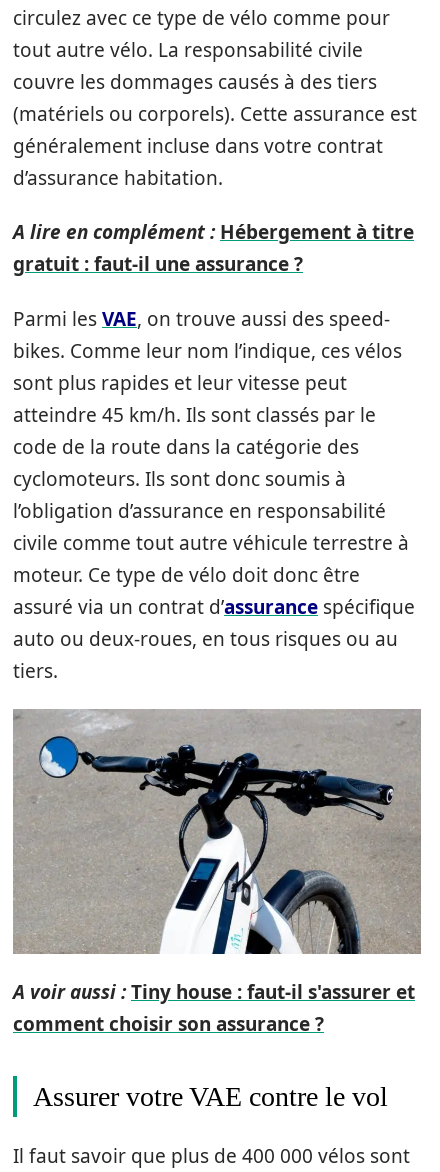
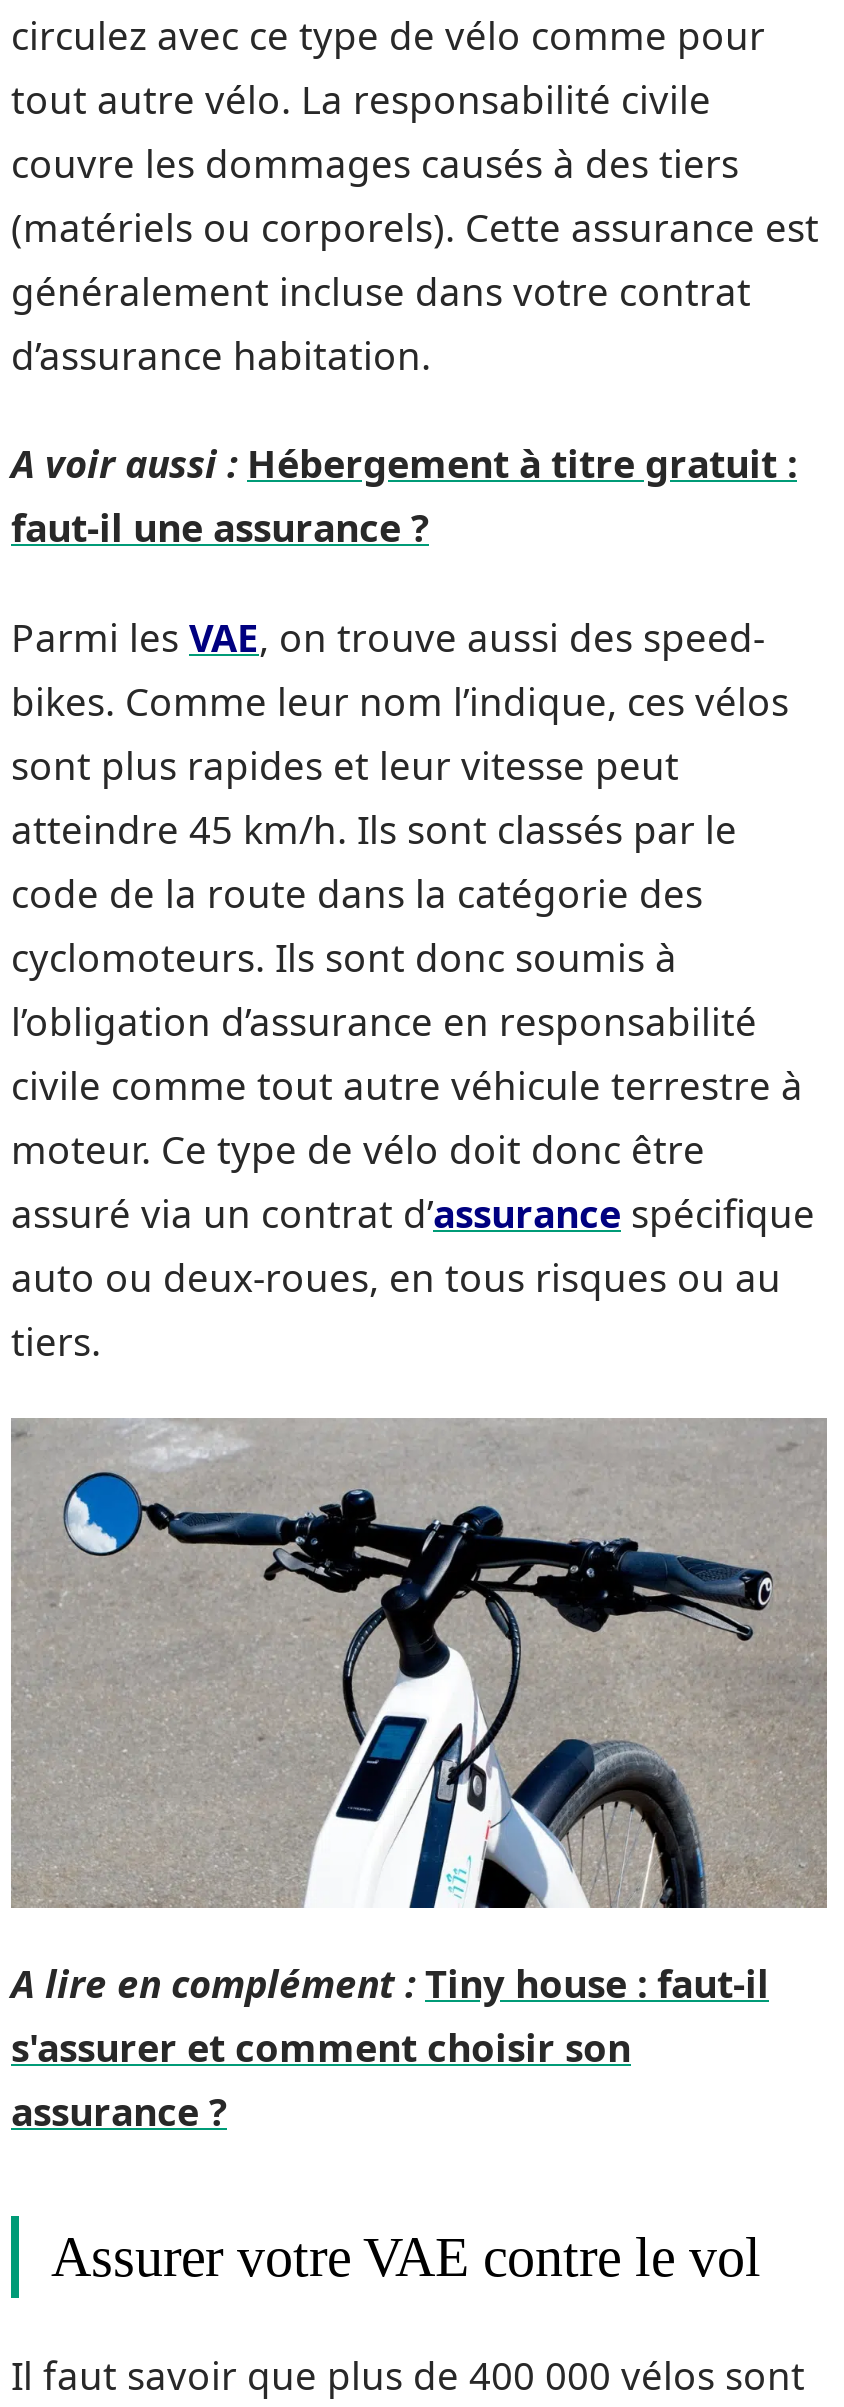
- A lire en complément : Hébergement à titre
- gratuit : faut-il une assurance ?
+ A voir aussi : Hébergement à titre gratuit :
+ faut-il une assurance ?

- A voir aussi : Tiny house : faut-il s'assurer et
- comment choisir son assurance ?
+ A lire en complément : Tiny house : faut-il
+ s'assurer et comment choisir son
+ assurance ?
